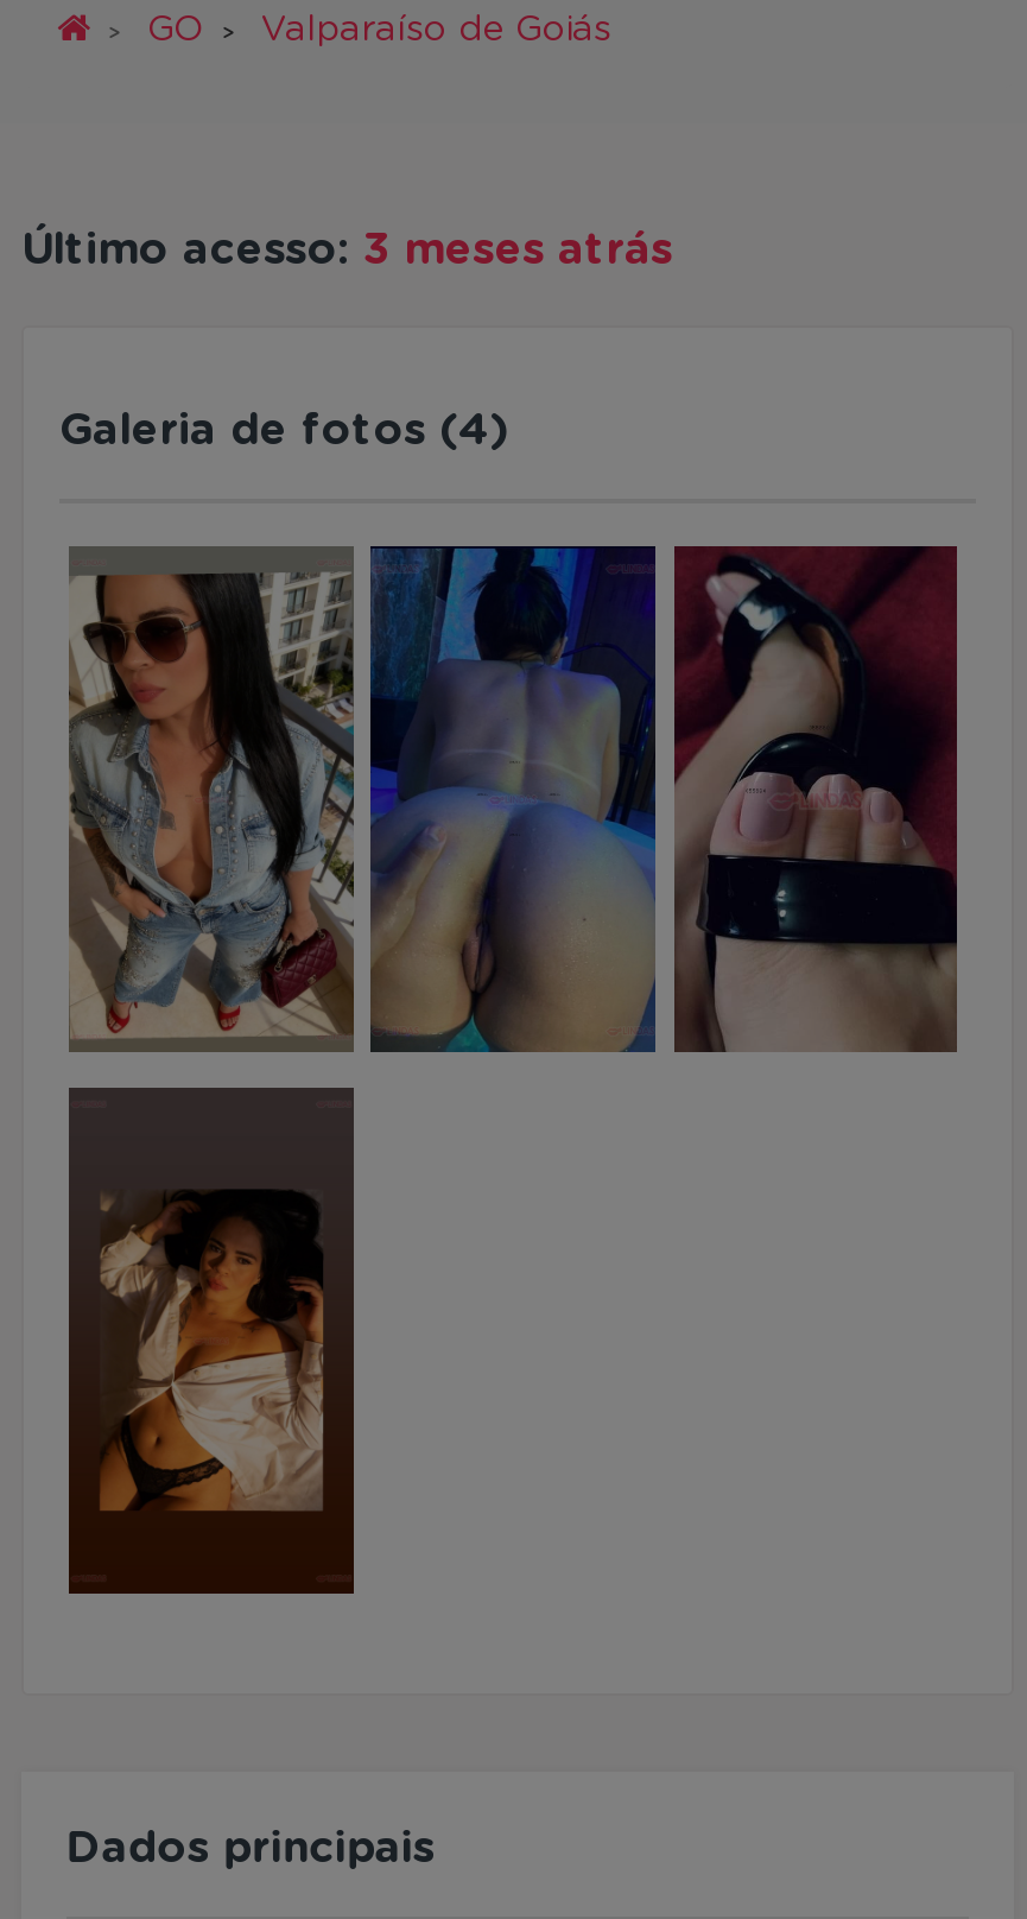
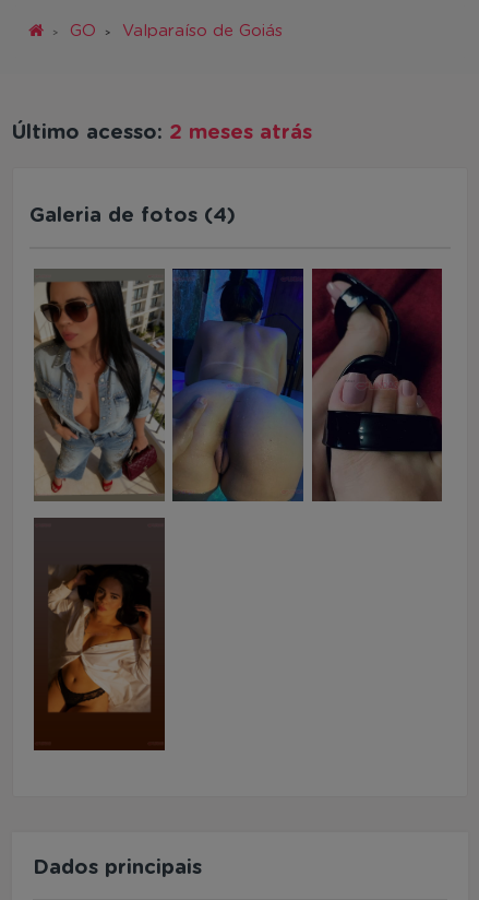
- Último acesso: 3 meses atrás
+ Último acesso: 2 meses atrás
